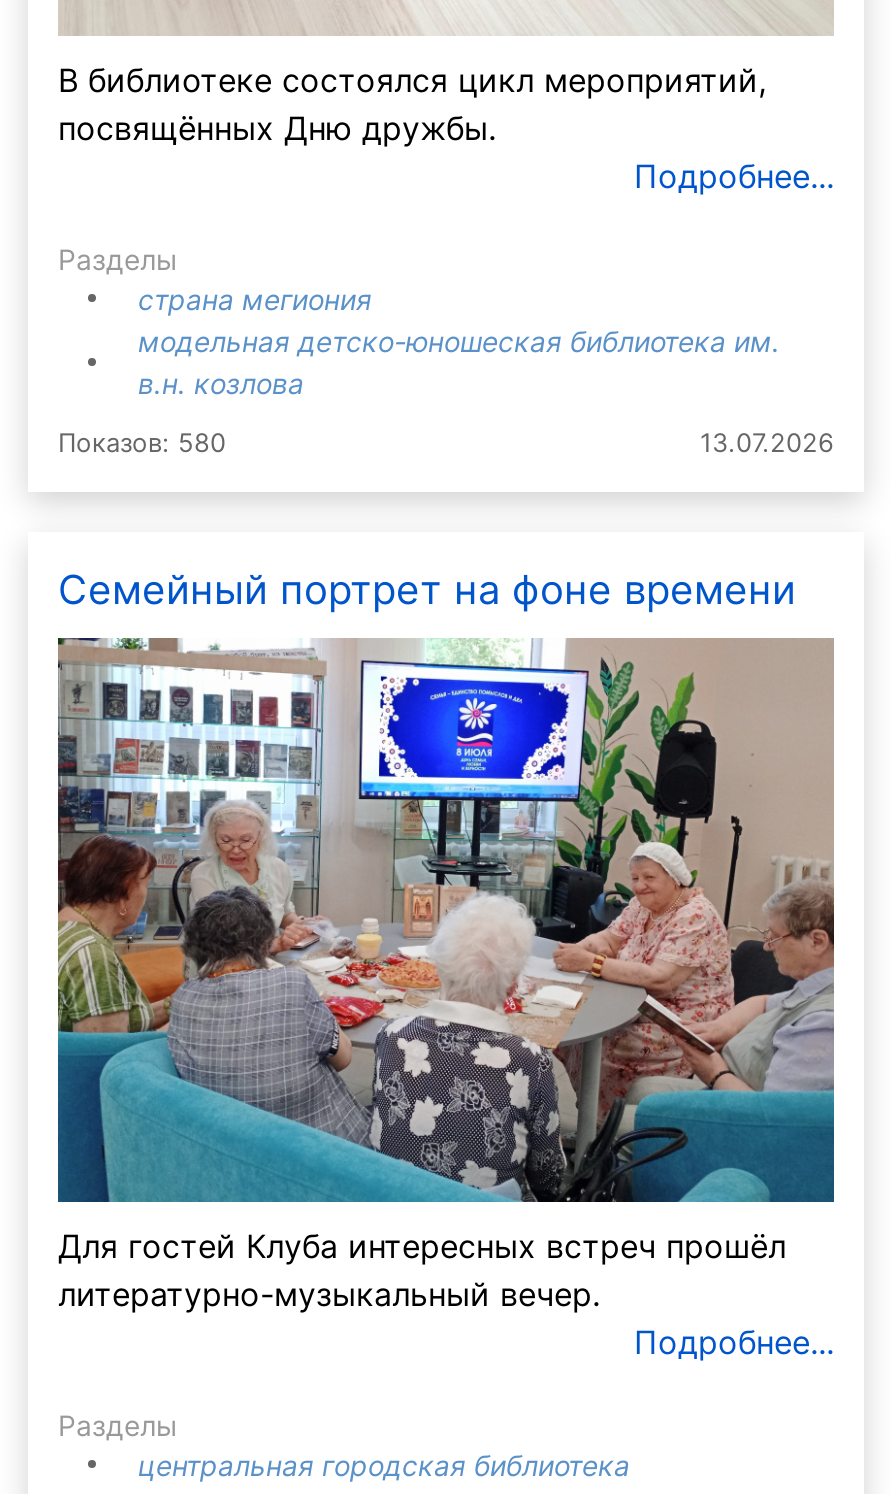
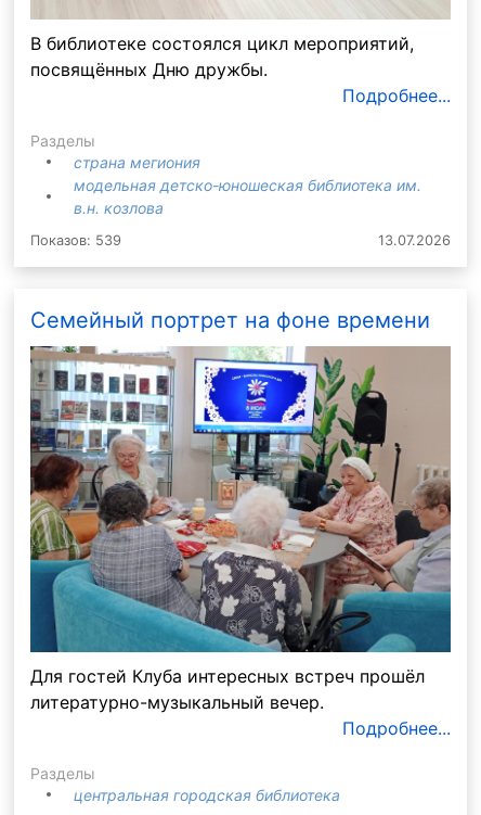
- Показов: 580
+ Показов: 539
